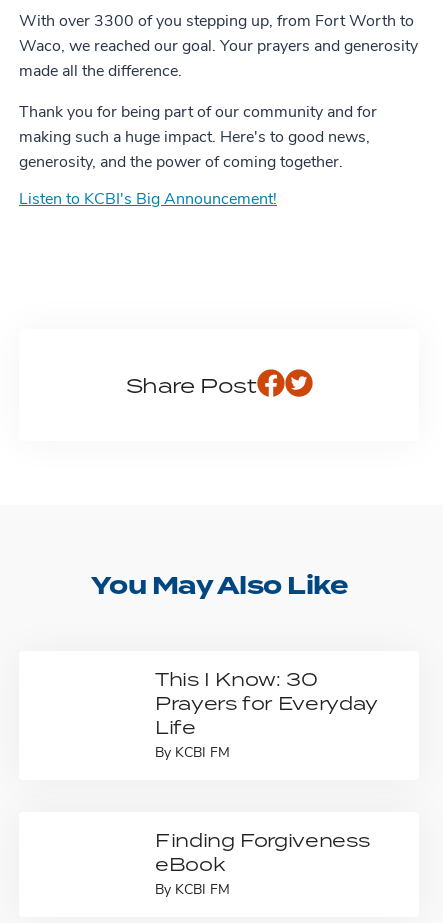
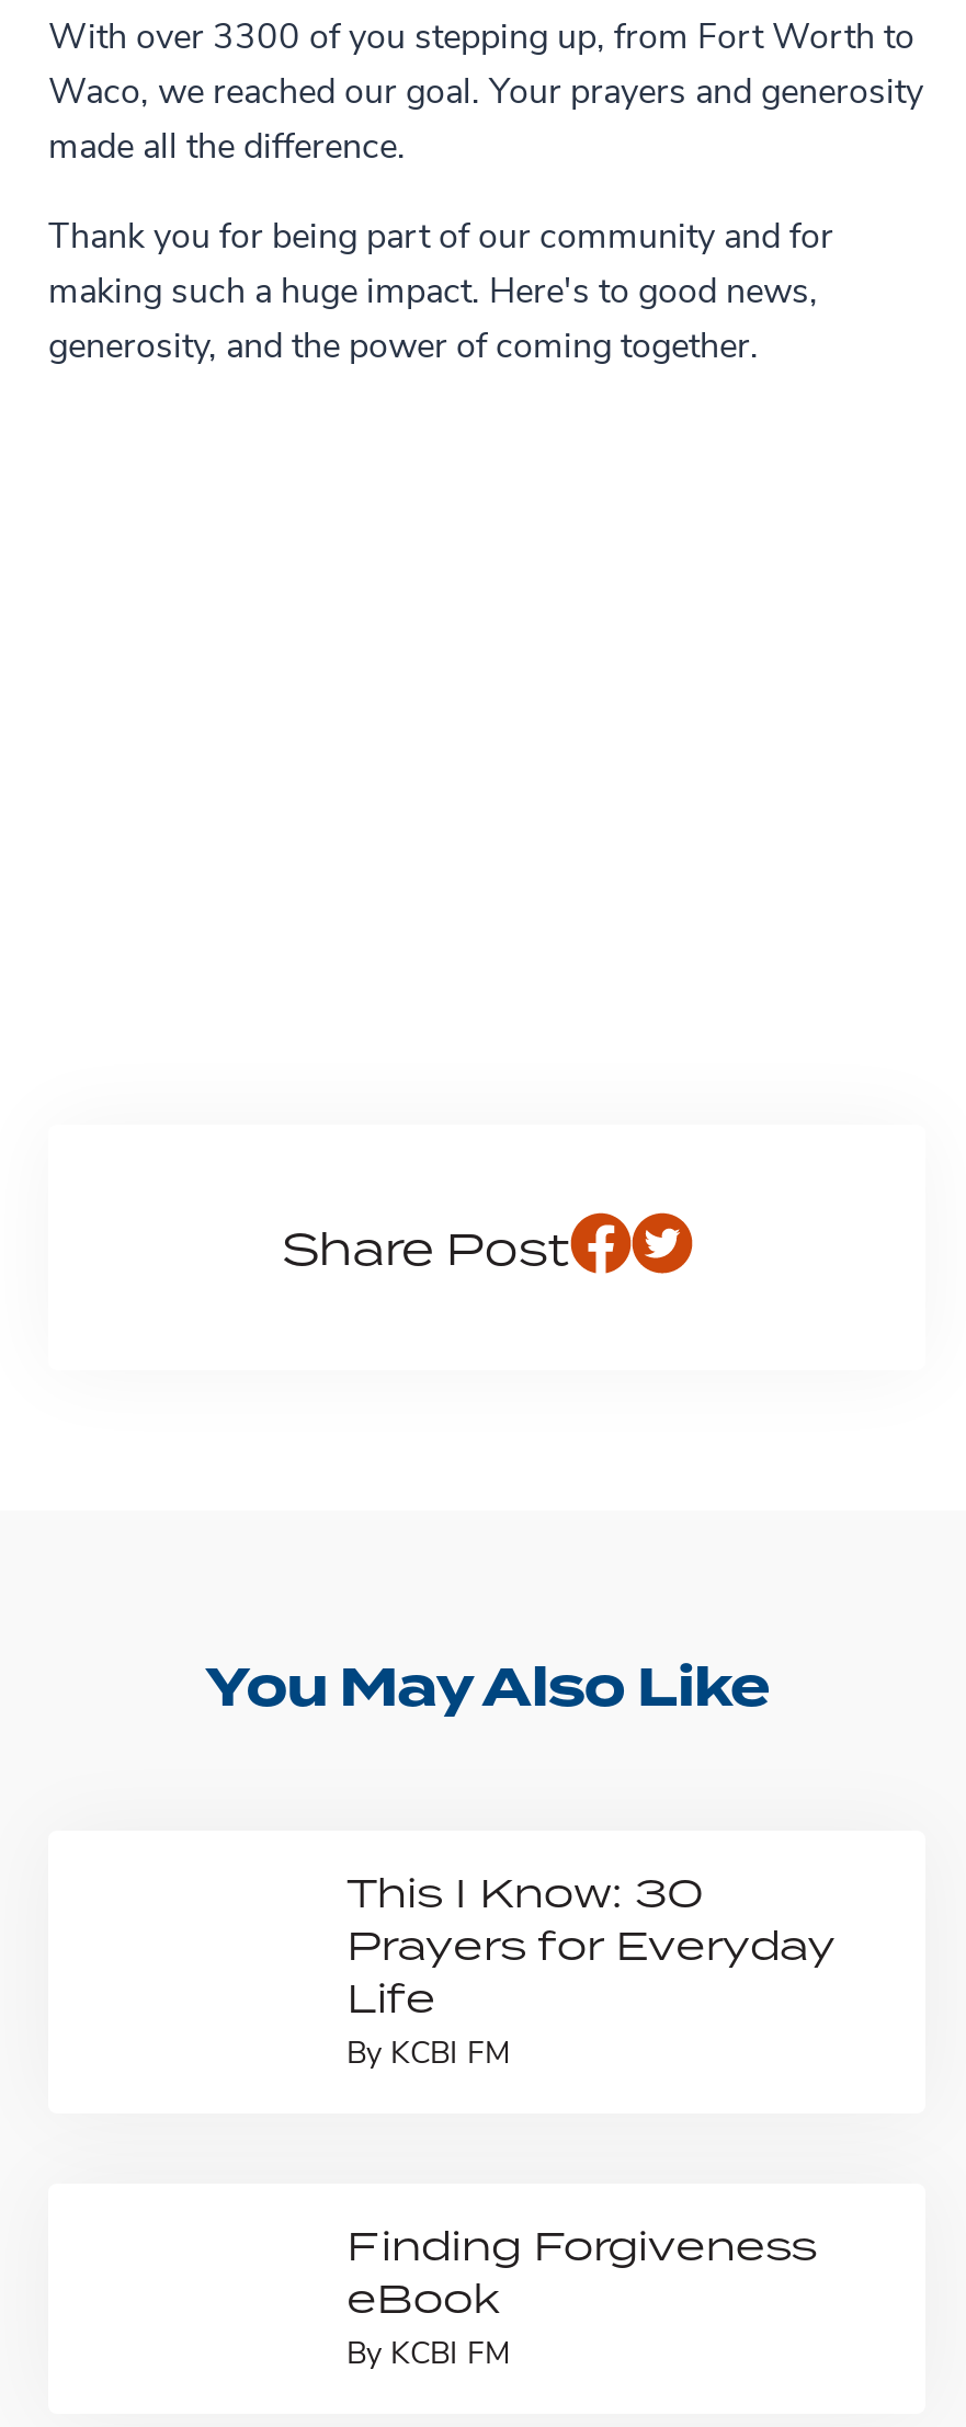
- Listen to KCBI's Big Announcement!
